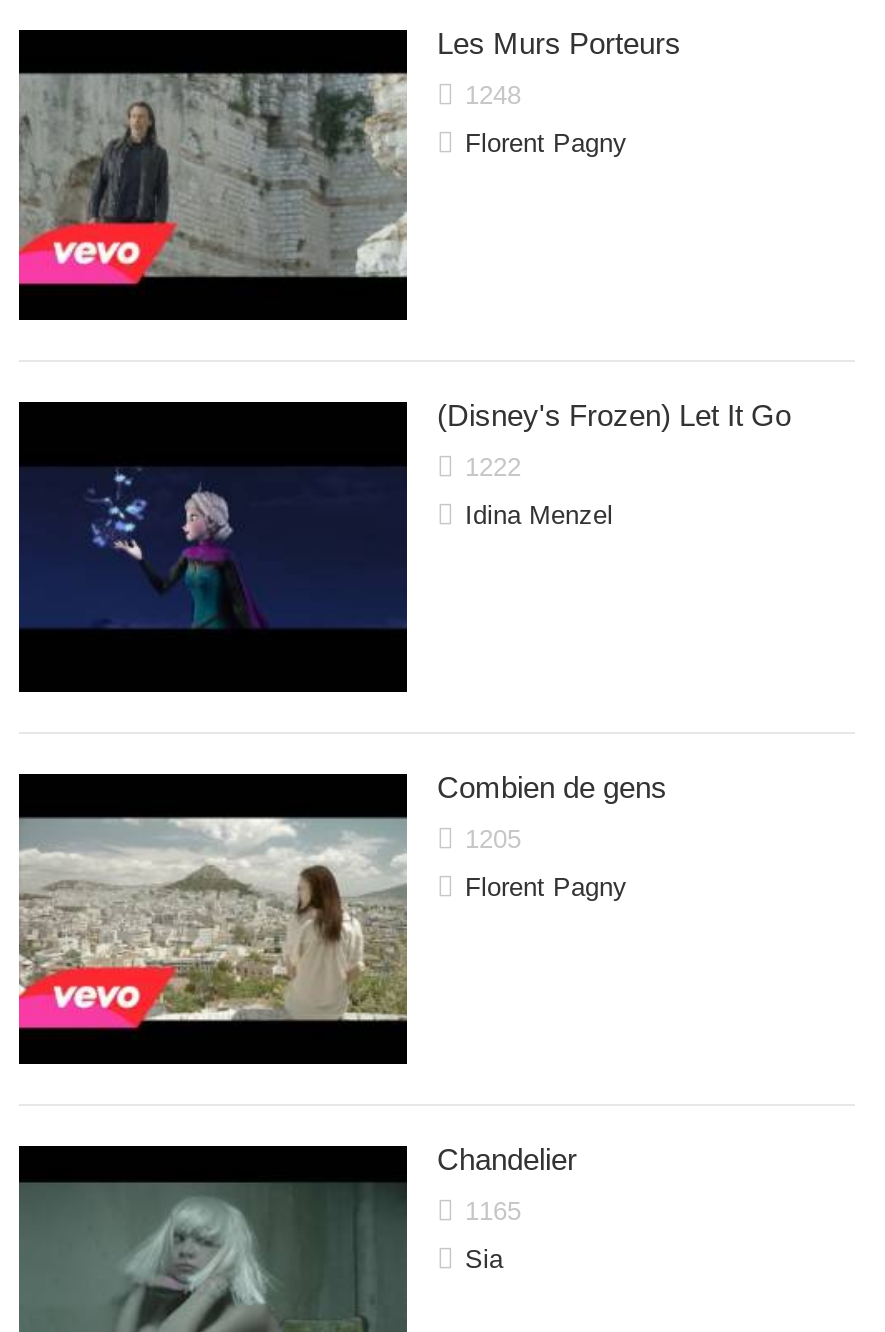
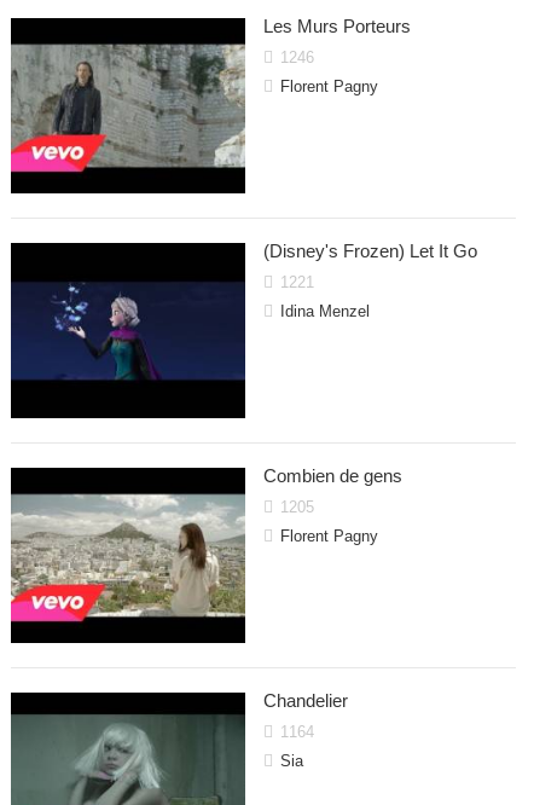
- 1248
+ 1246

- 1222
+ 1221

- 1165
+ 1164
